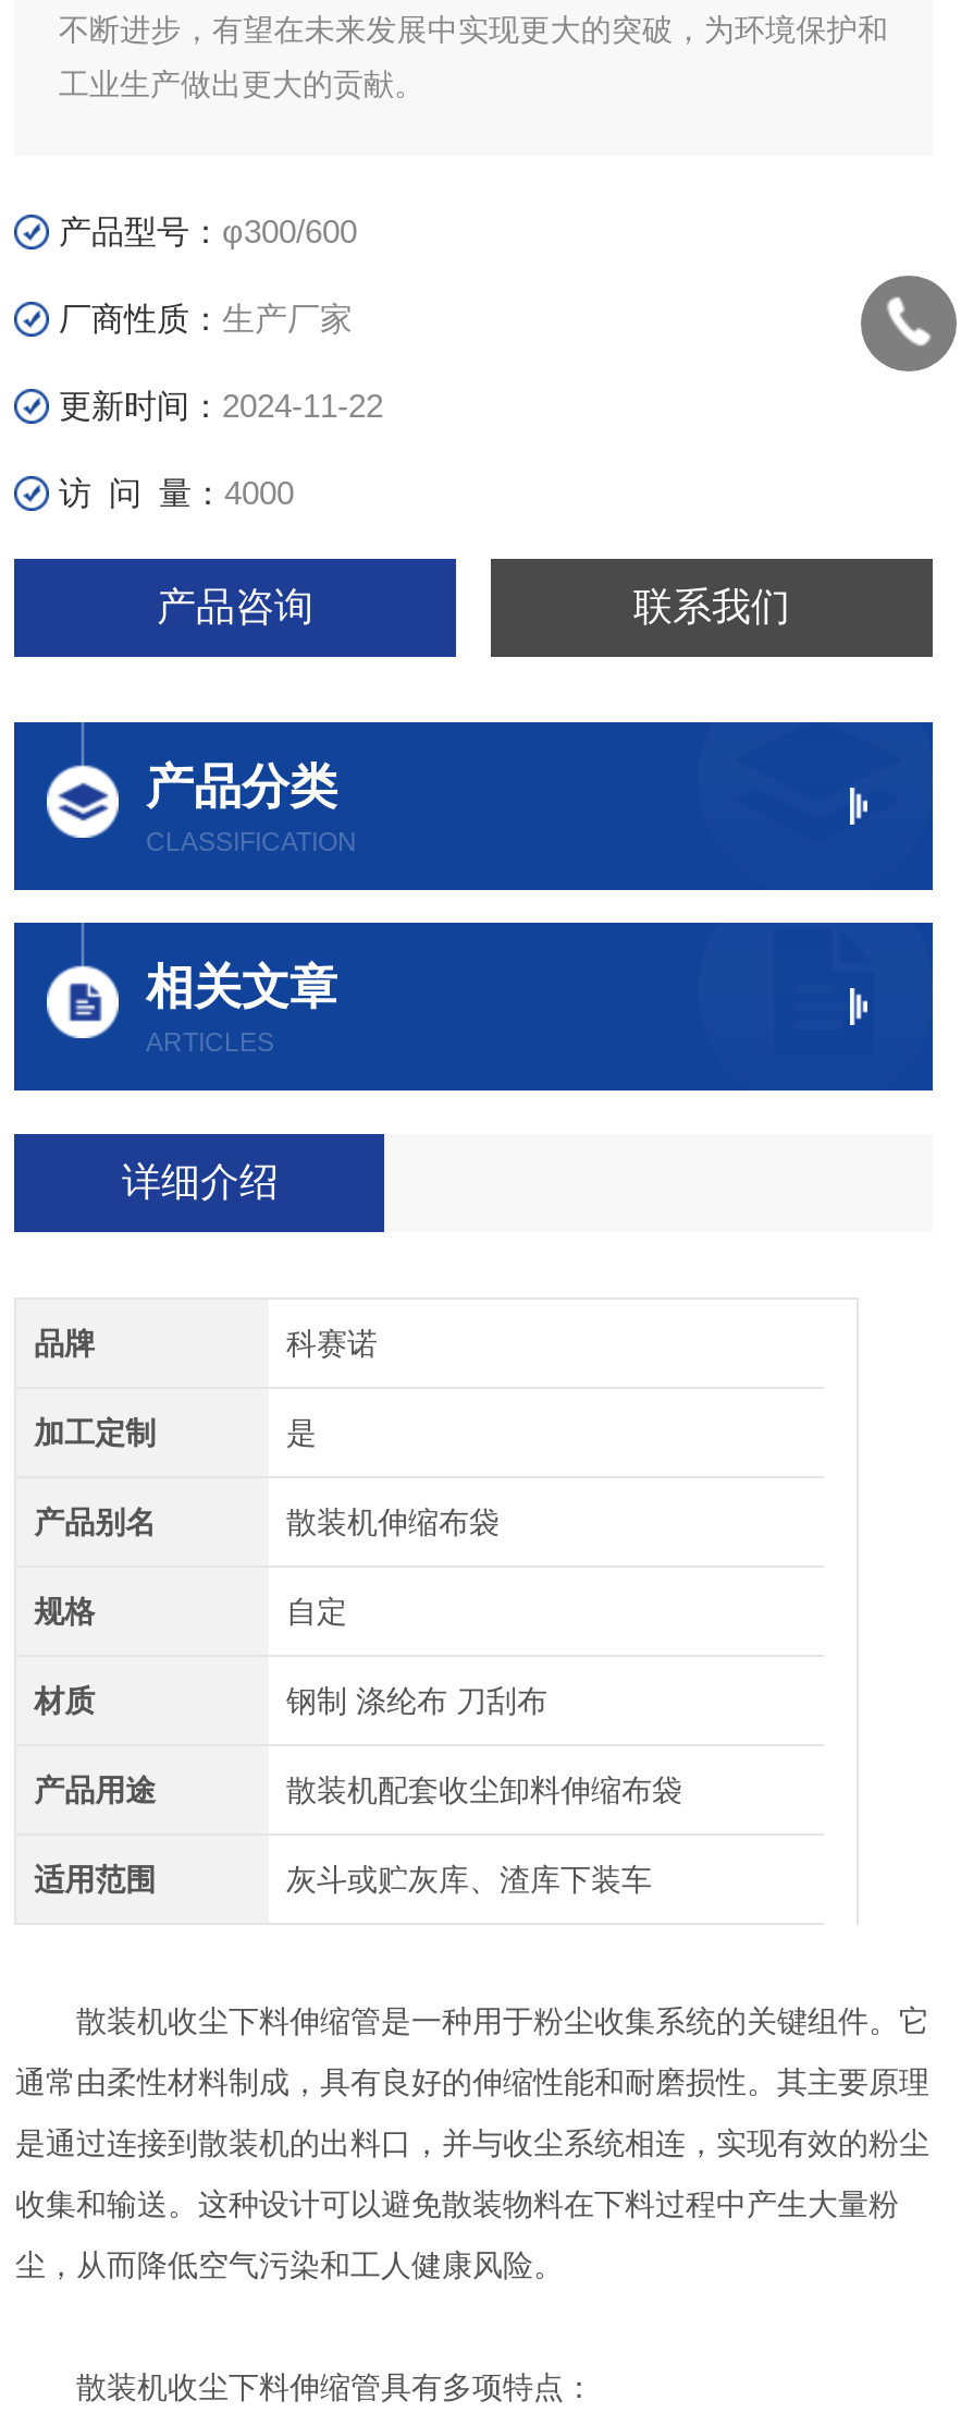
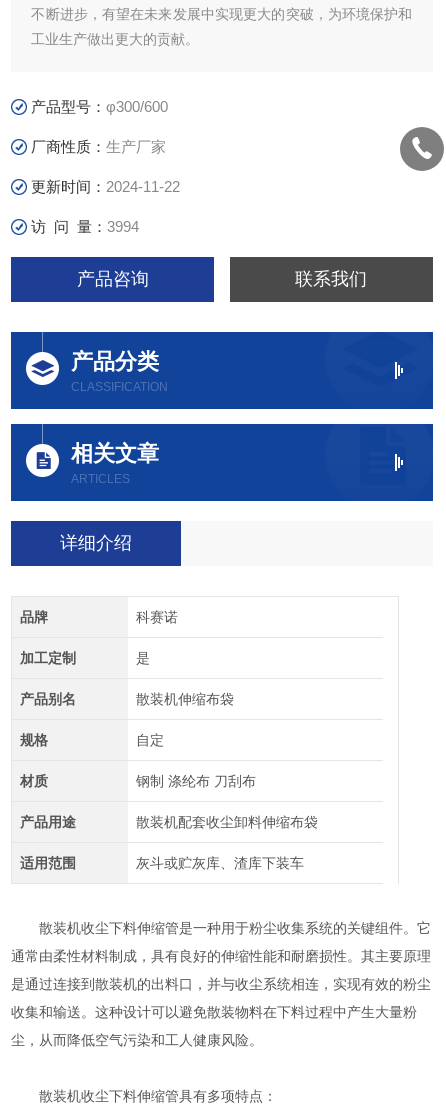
- 访 问 量：4000
+ 访 问 量：3994
